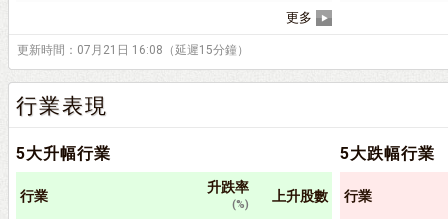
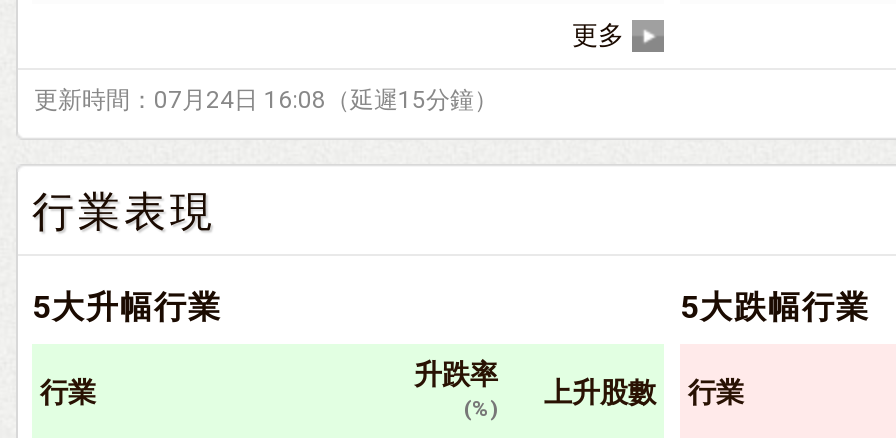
- 更新時間：07月21日 16:08（延遲15分鐘）
+ 更新時間：07月24日 16:08（延遲15分鐘）
